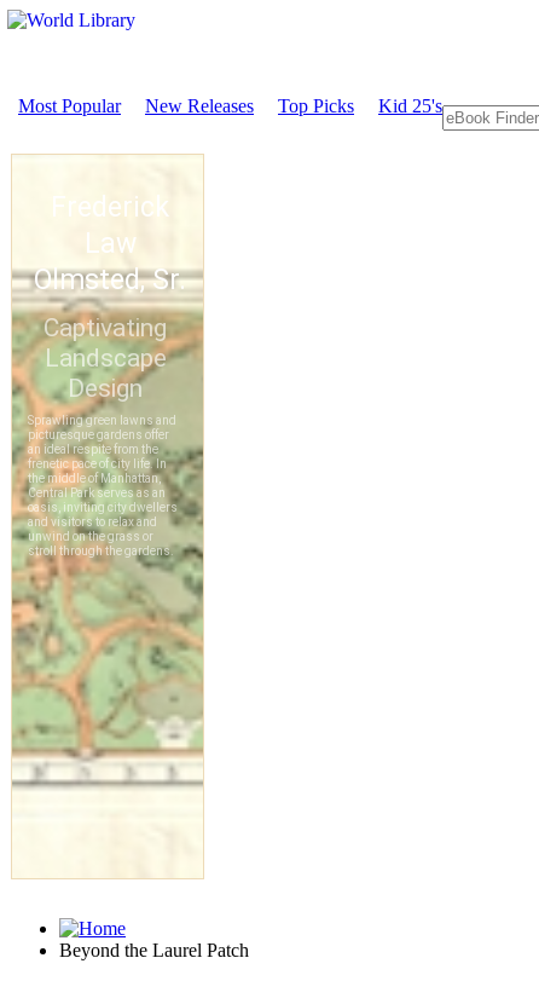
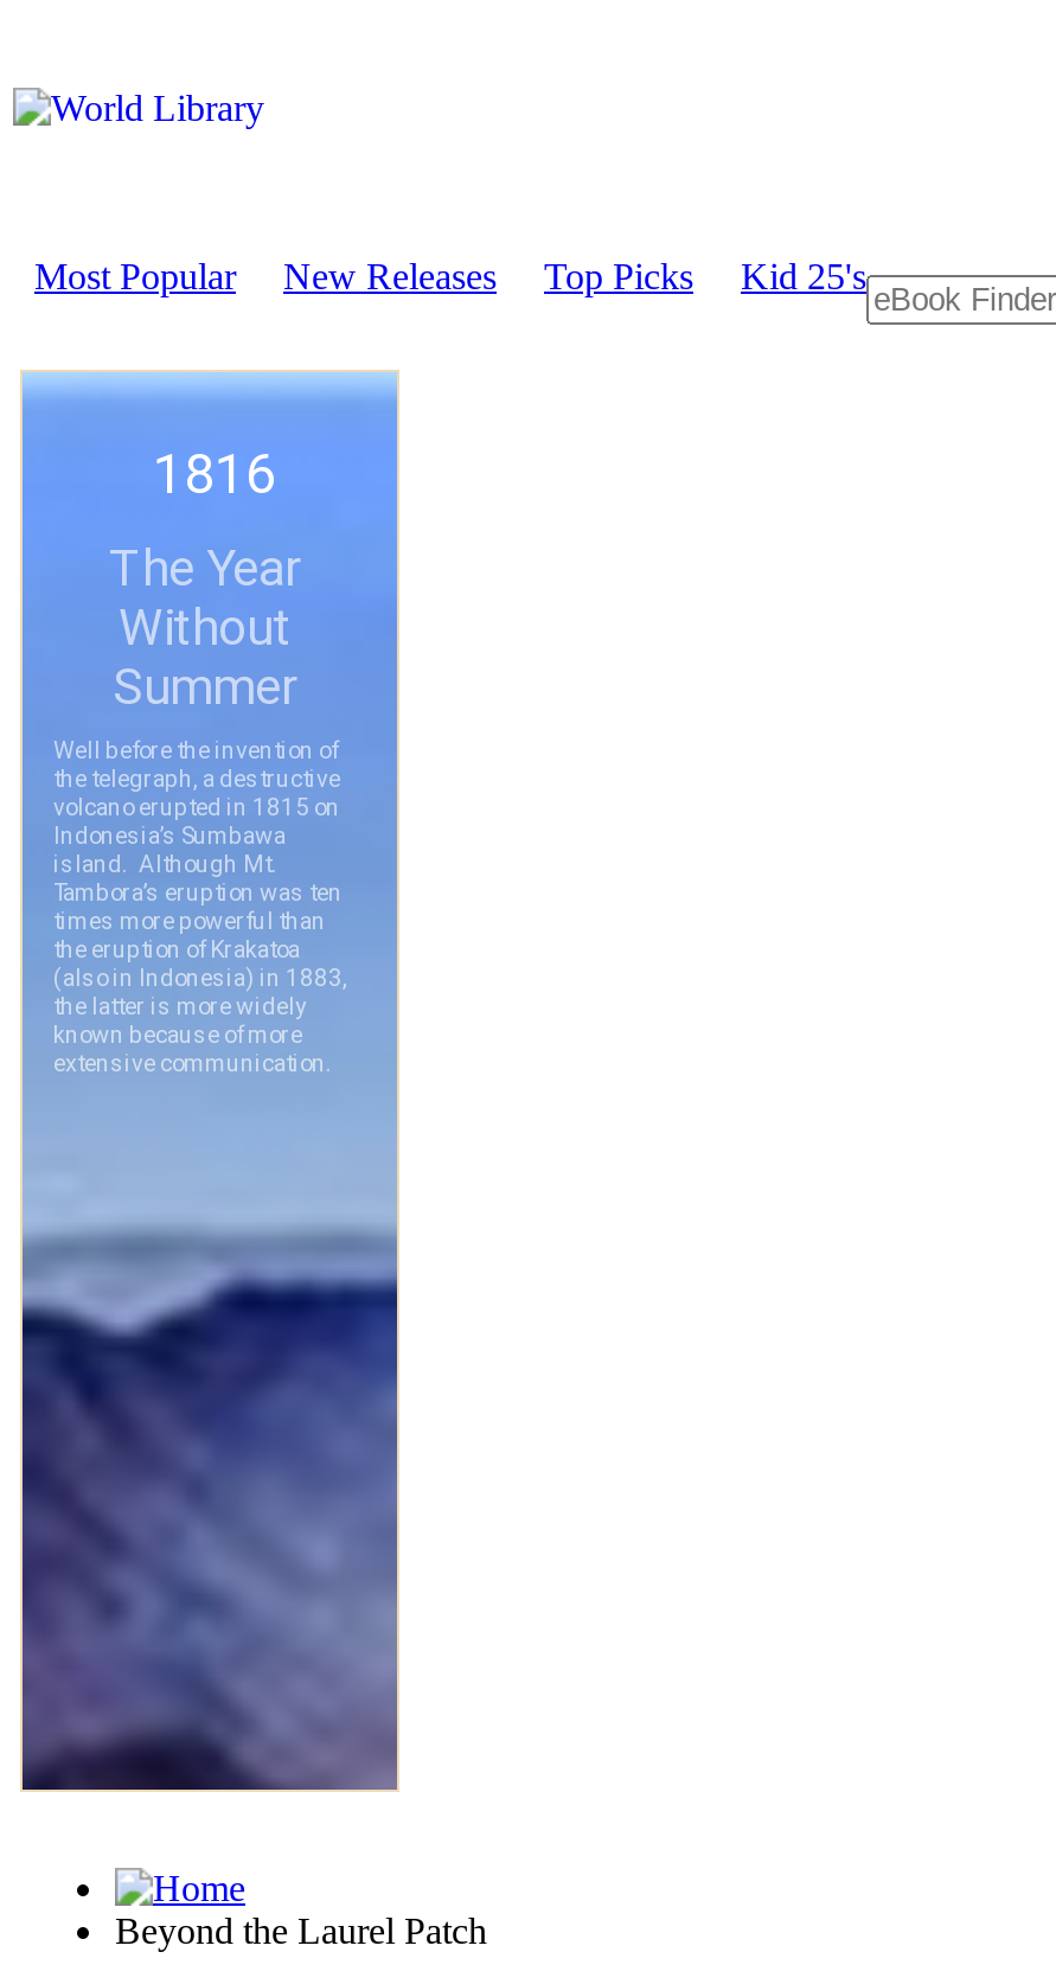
- [image]
+ [image]
